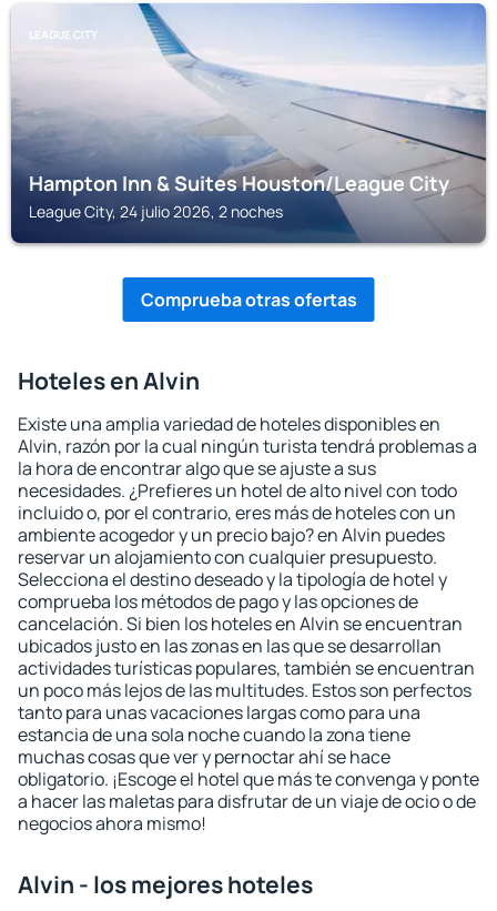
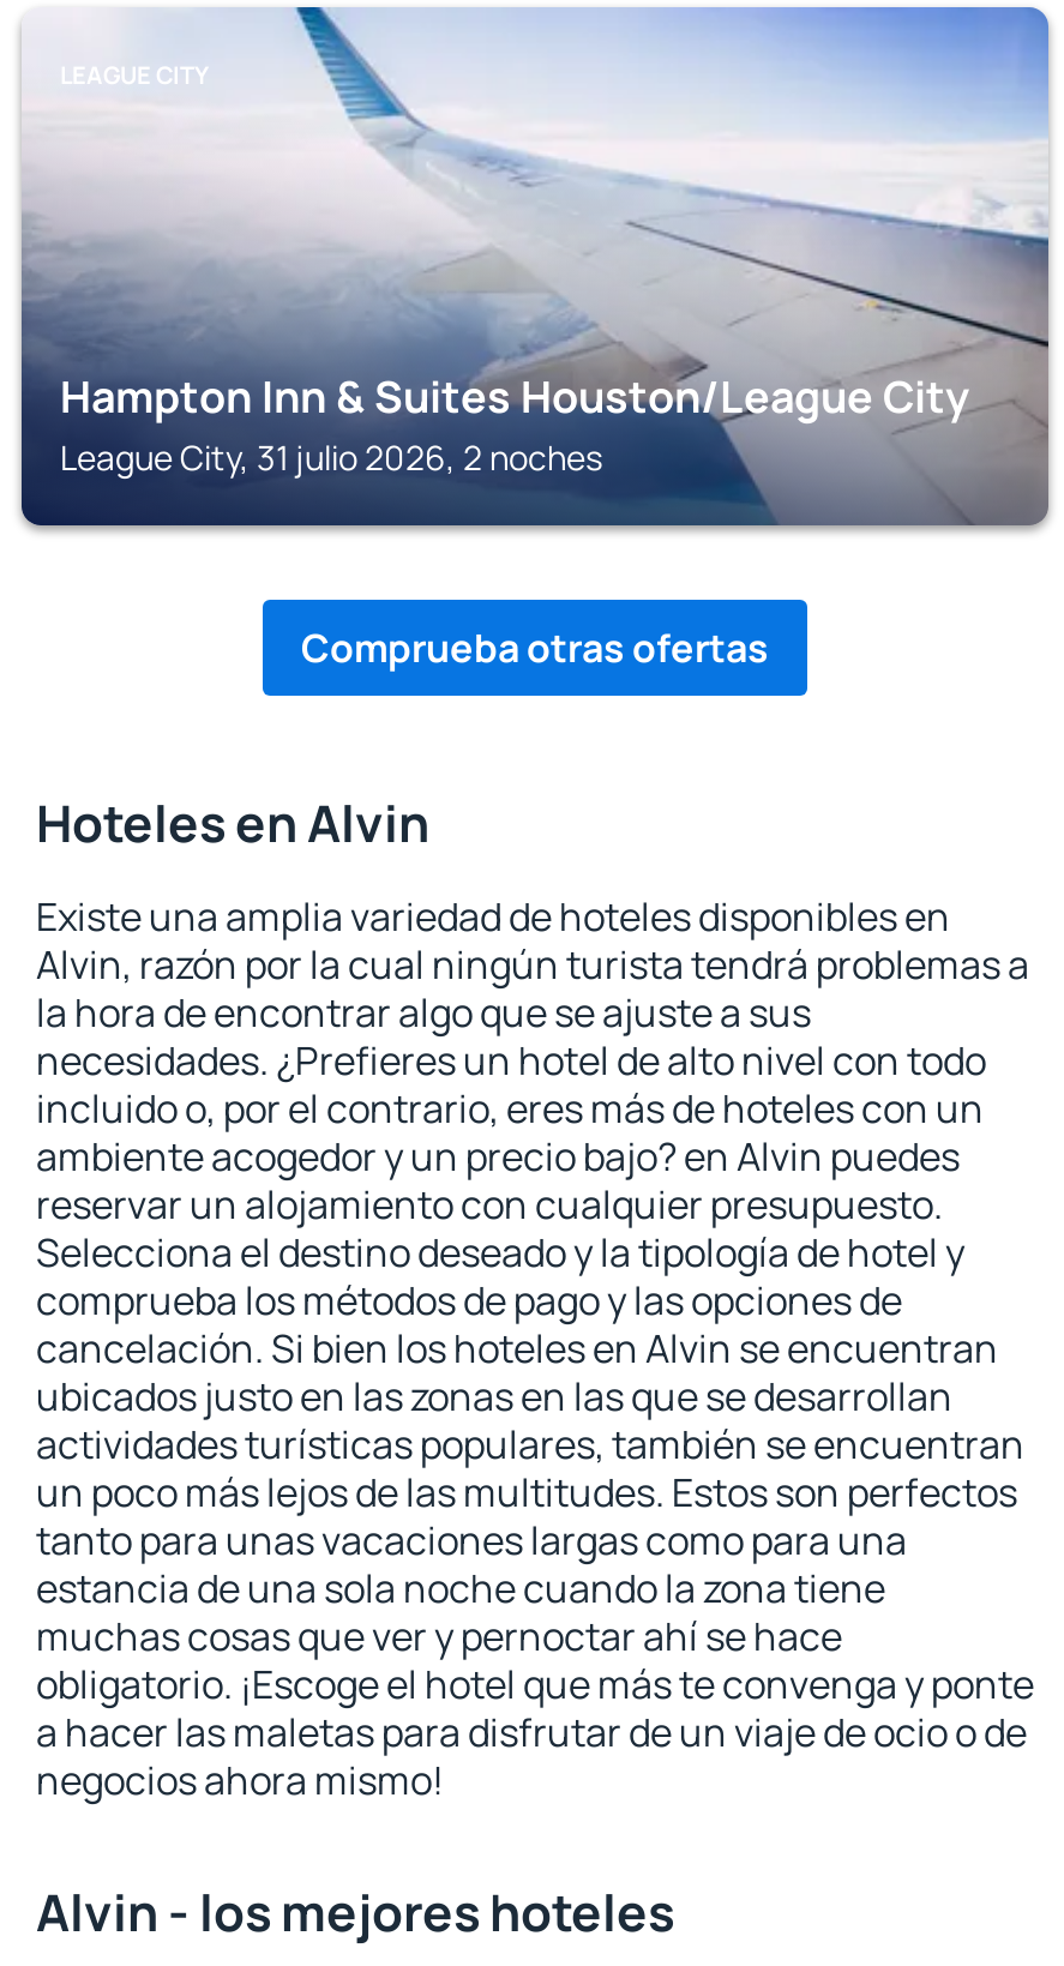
- League City, 24 julio 2026, 2 noches
+ League City, 31 julio 2026, 2 noches
